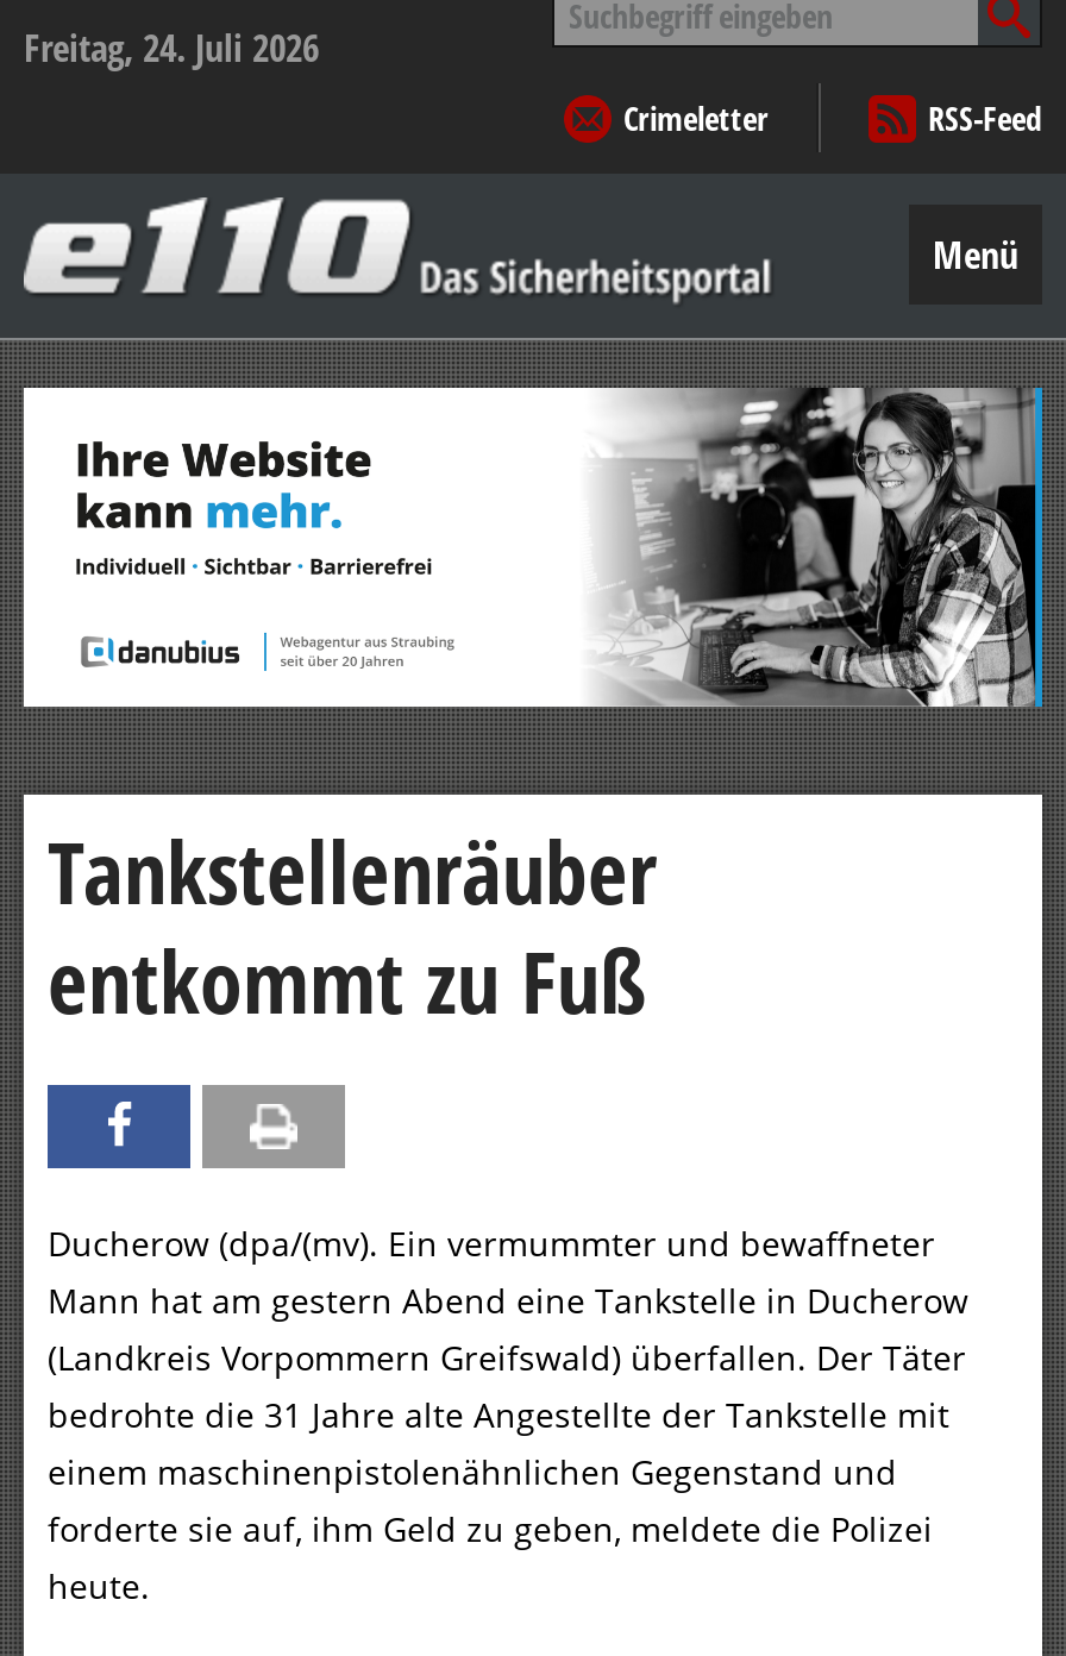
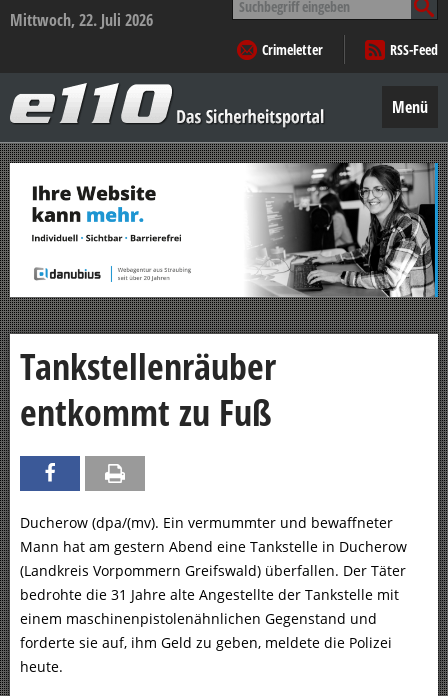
- Freitag, 24. Juli 2026
+ Mittwoch, 22. Juli 2026
